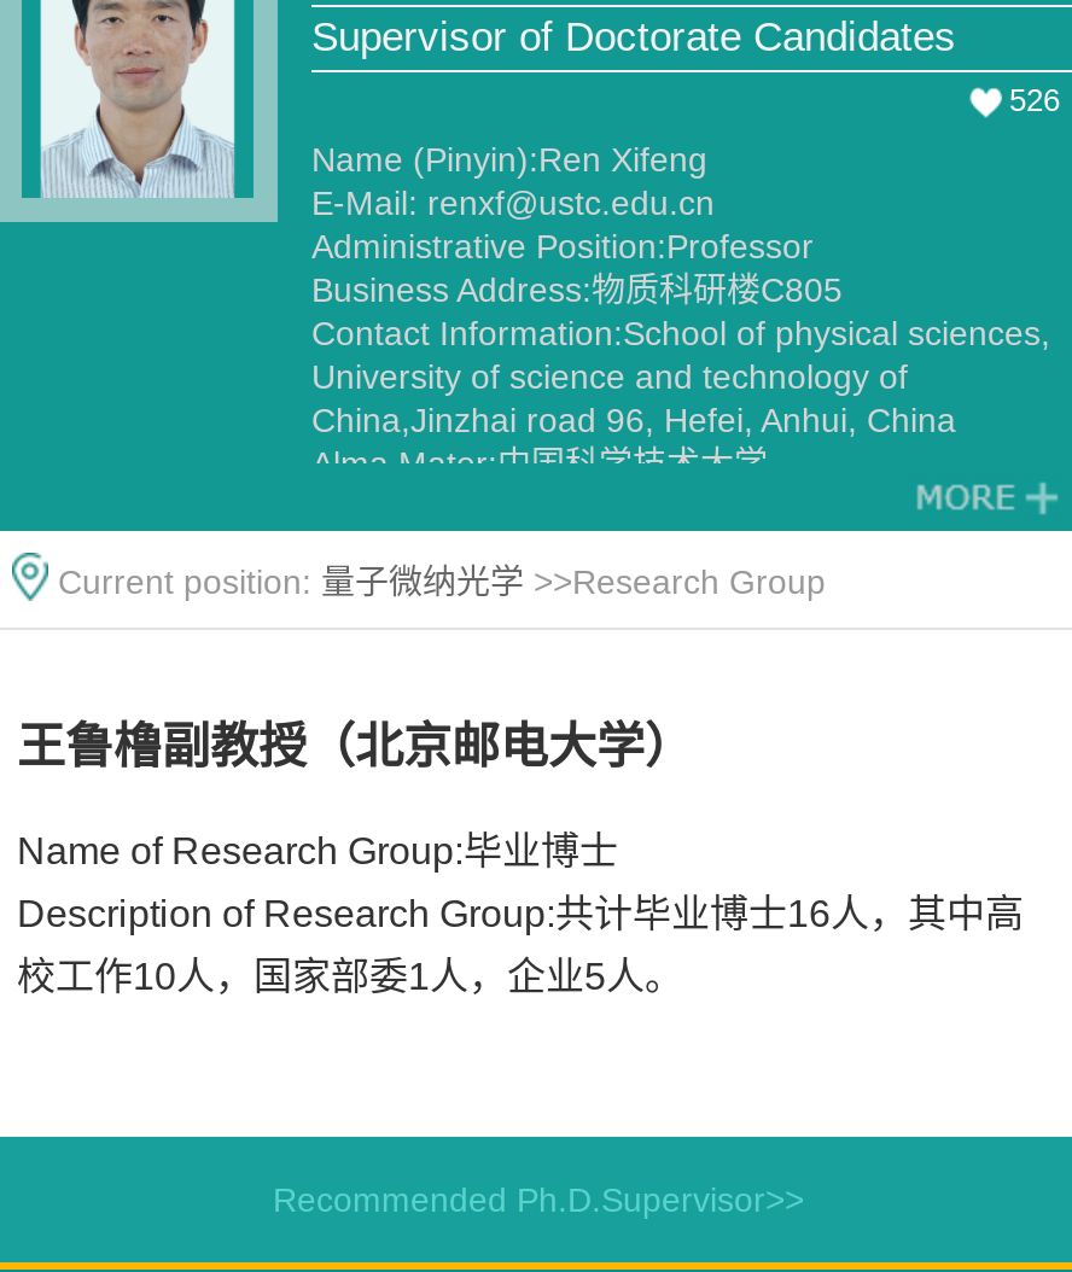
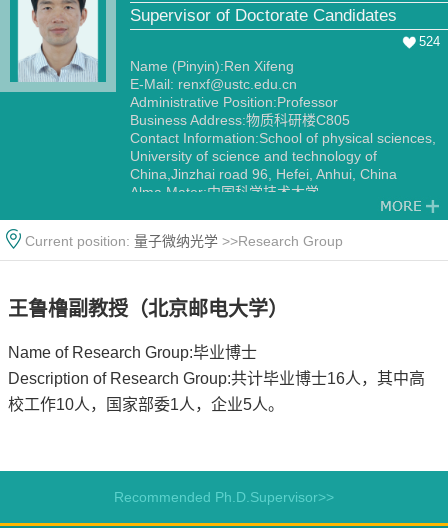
- 526
+ 524
